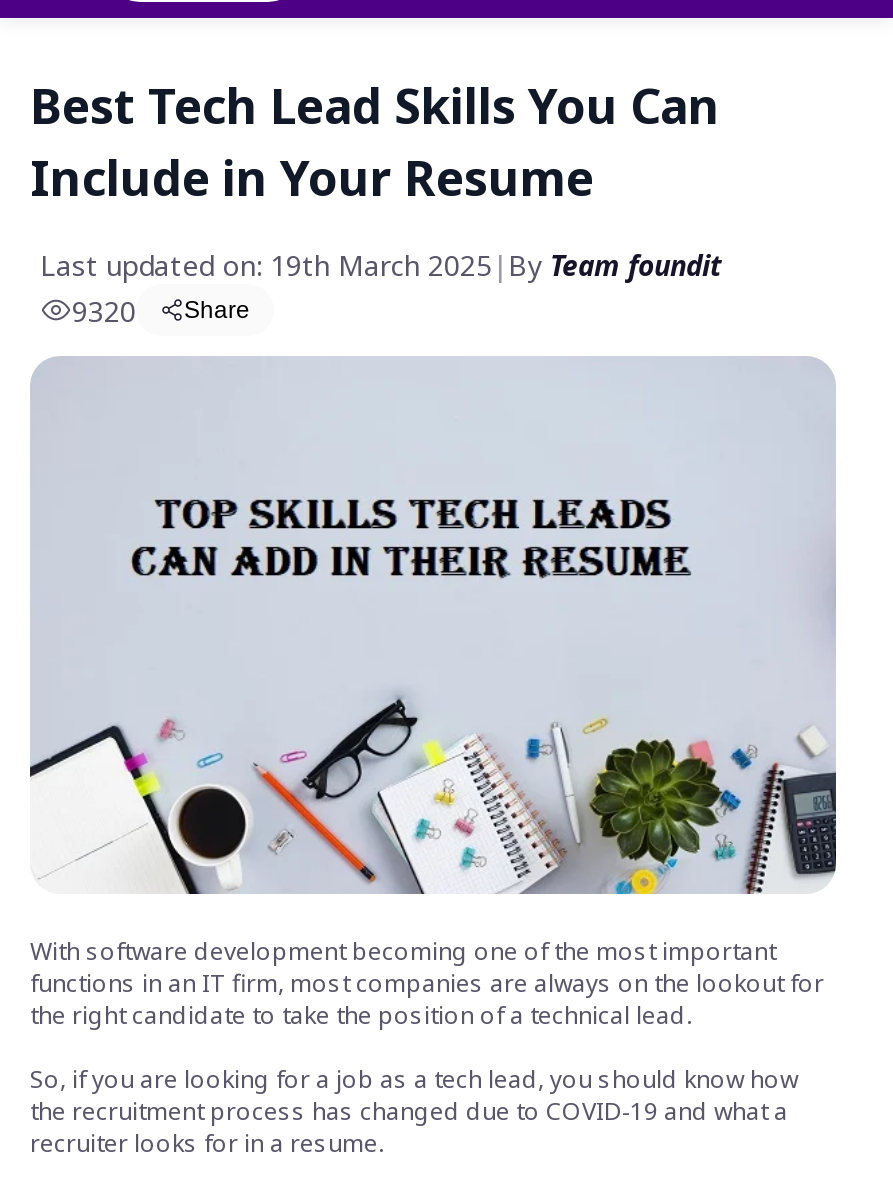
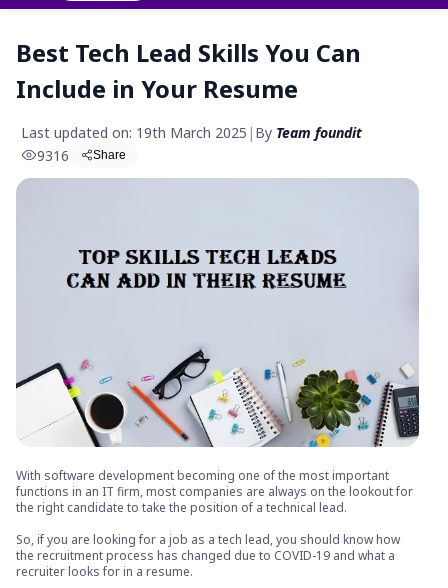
- 9320 Share
+ 9316 Share
